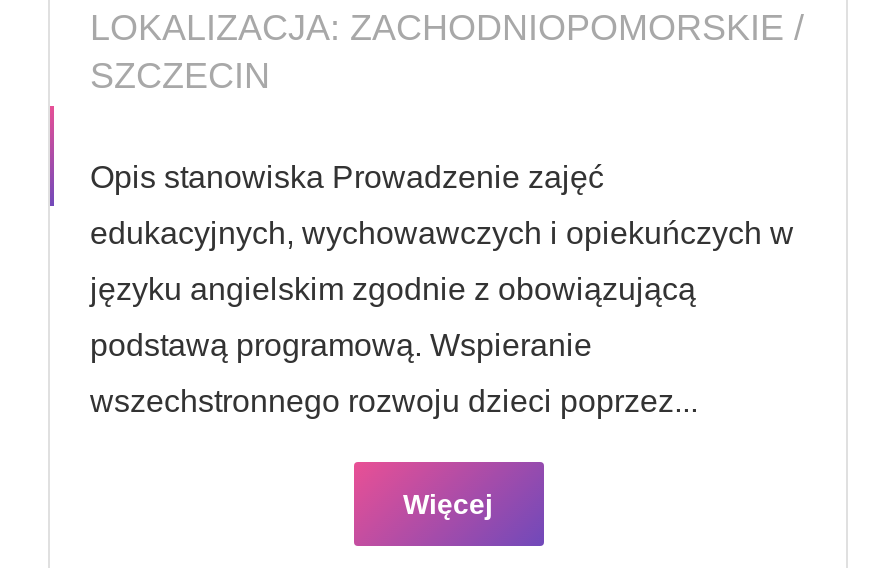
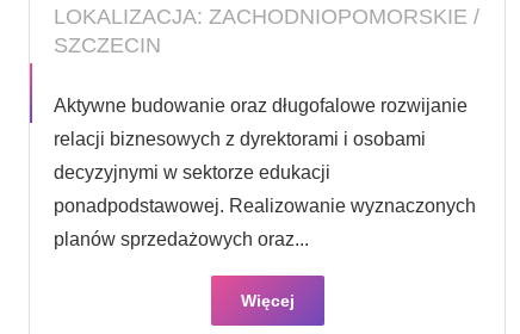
- Opis stanowiska Prowadzenie zajęć
+ Aktywne budowanie oraz długofalowe rozwijanie

- edukacyjnych, wychowawczych i opiekuńczych w
+ relacji biznesowych z dyrektorami i osobami

- języku angielskim zgodnie z obowiązującą
+ decyzyjnymi w sektorze edukacji

- podstawą programową. Wspieranie
+ ponadpodstawowej. Realizowanie wyznaczonych

- wszechstronnego rozwoju dzieci poprzez...
+ planów sprzedażowych oraz...
